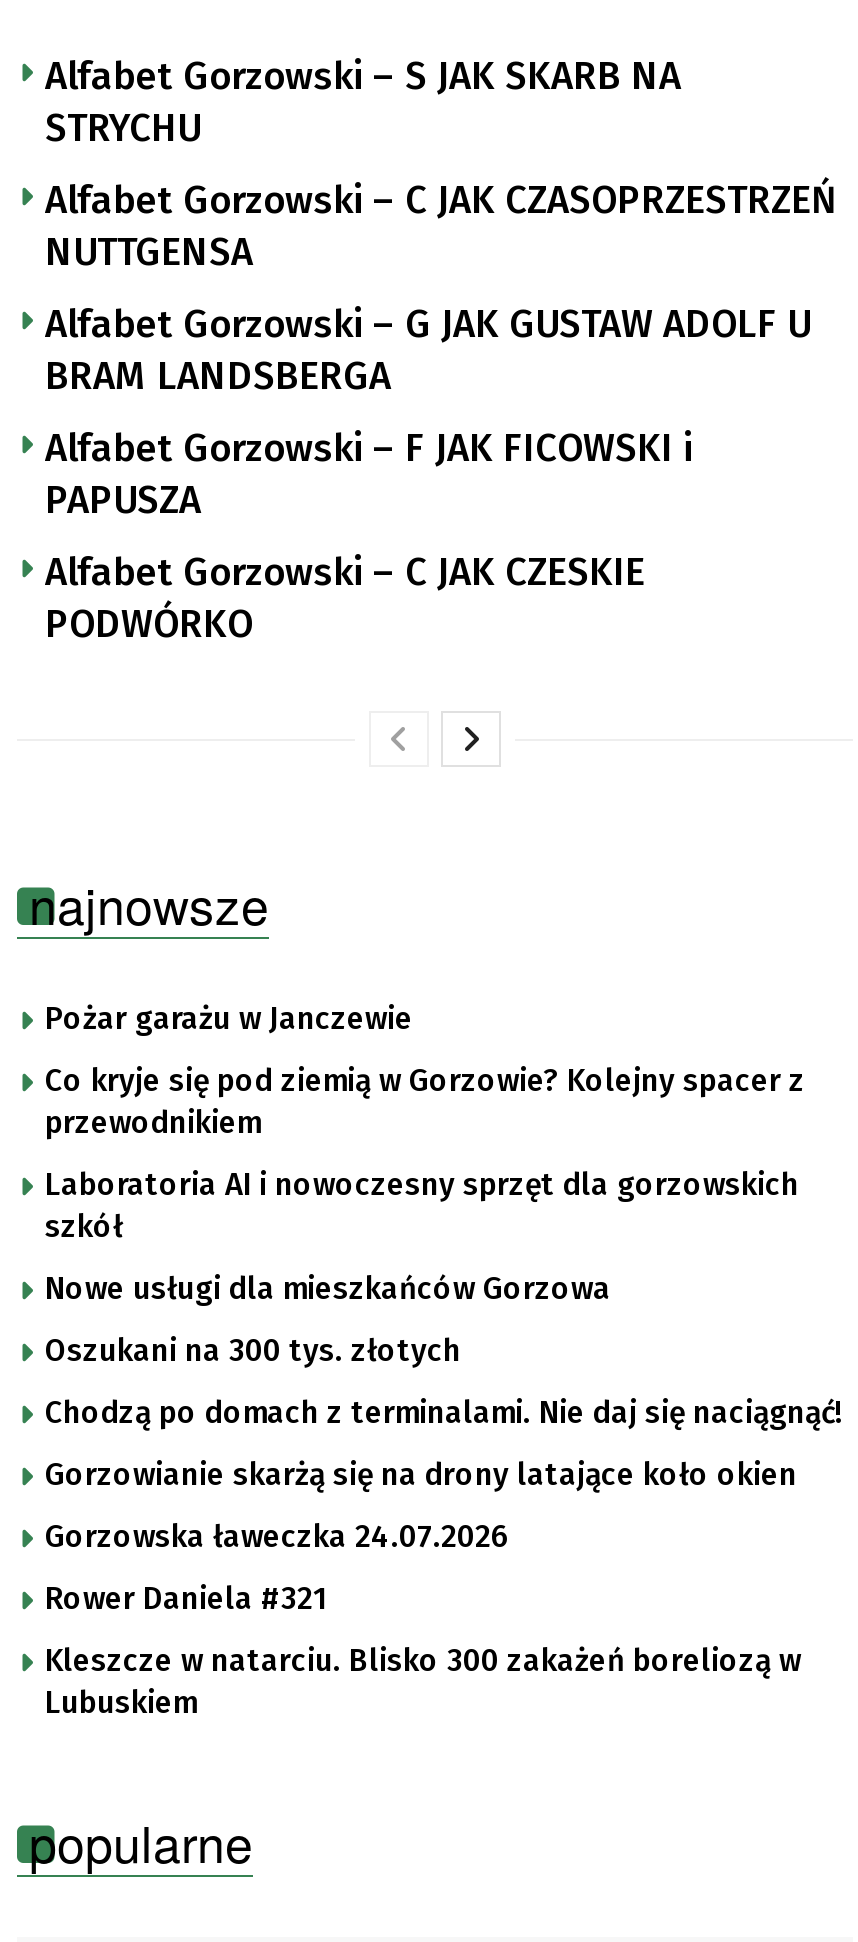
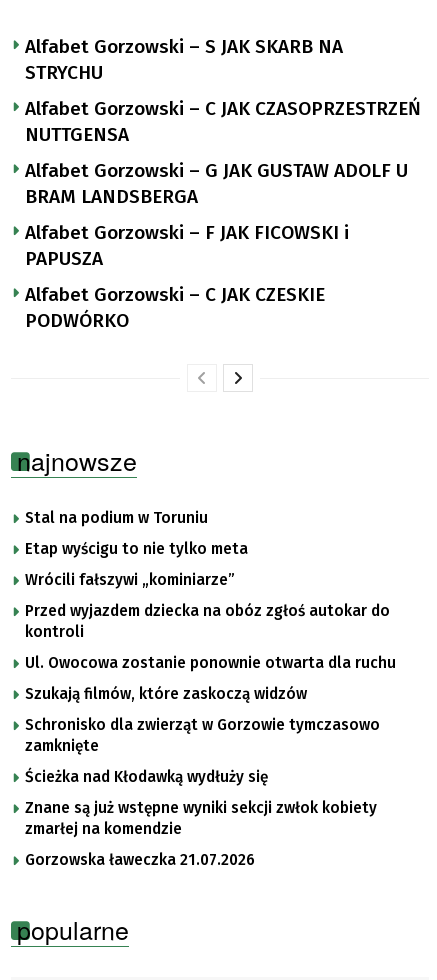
- Pożar garażu w Janczewie
+ Stal na podium w Toruniu

- Co kryje się pod ziemią w Gorzowie? Kolejny spacer z
- przewodnikiem
+ Etap wyścigu to nie tylko meta

- Laboratoria AI i nowoczesny sprzęt dla gorzowskich
- szkół
+ Wrócili fałszywi „kominiarze”

- Nowe usługi dla mieszkańców Gorzowa
+ Przed wyjazdem dziecka na obóz zgłoś autokar do
+ kontroli

- Oszukani na 300 tys. złotych
+ Ul. Owocowa zostanie ponownie otwarta dla ruchu

- Chodzą po domach z terminalami. Nie daj się naciągnąć!
+ Szukają filmów, które zaskoczą widzów

- Gorzowianie skarżą się na drony latające koło okien
+ Schronisko dla zwierząt w Gorzowie tymczasowo
+ zamknięte

- Gorzowska ławeczka 24.07.2026
+ Ścieżka nad Kłodawką wydłuży się

- Rower Daniela #321
+ Znane są już wstępne wyniki sekcji zwłok kobiety
+ zmarłej na komendzie

- Kleszcze w natarciu. Blisko 300 zakażeń boreliozą w
- Lubuskiem
+ Gorzowska ławeczka 21.07.2026
